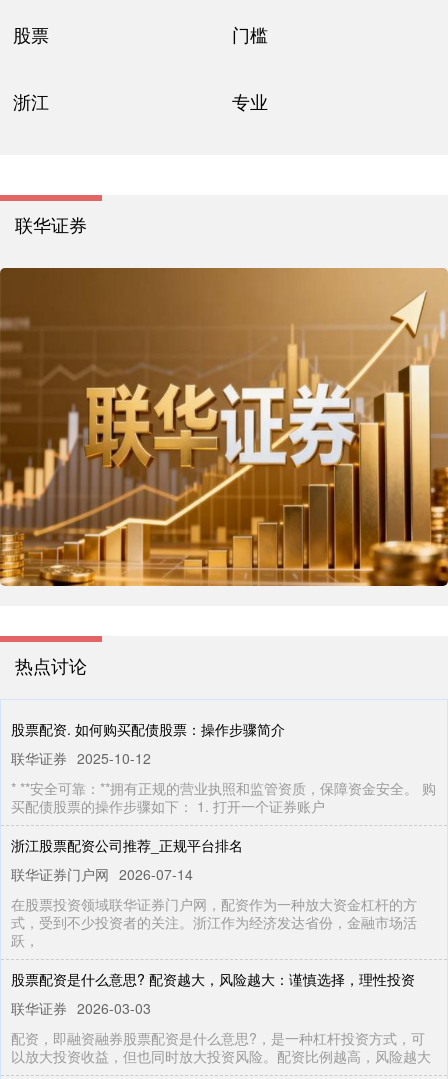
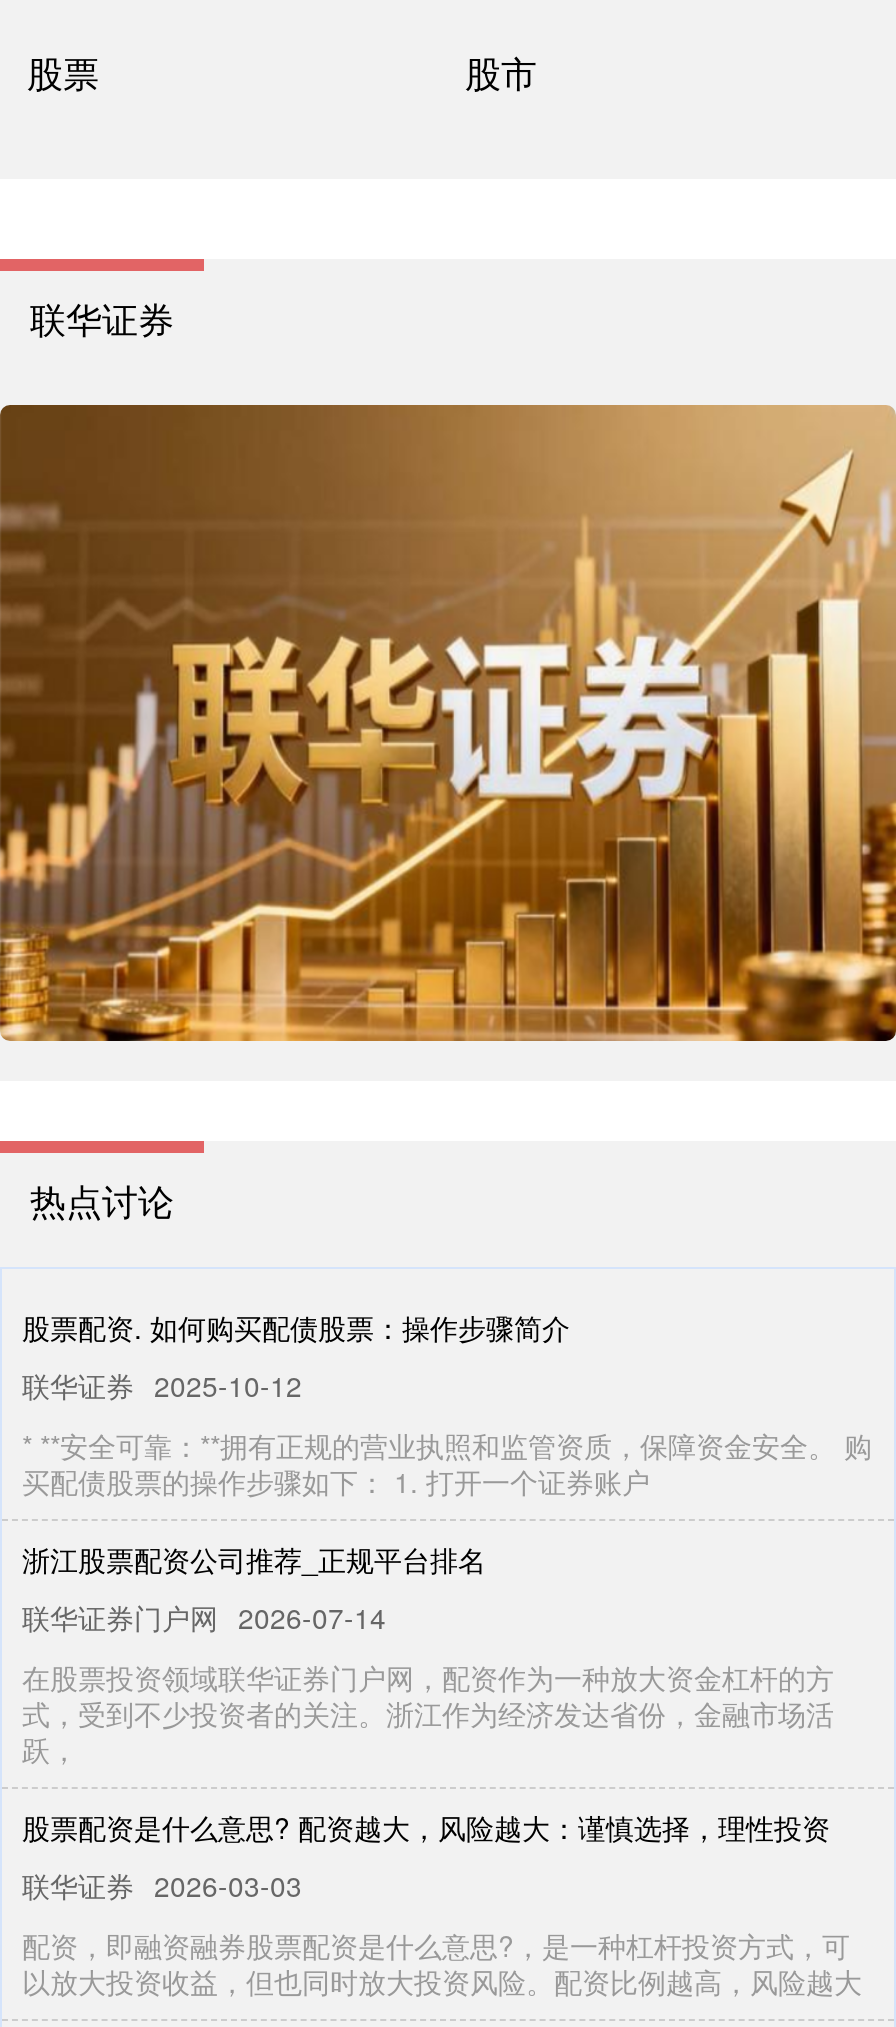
- 门槛
- 浙江
- 专业
+ 股市
